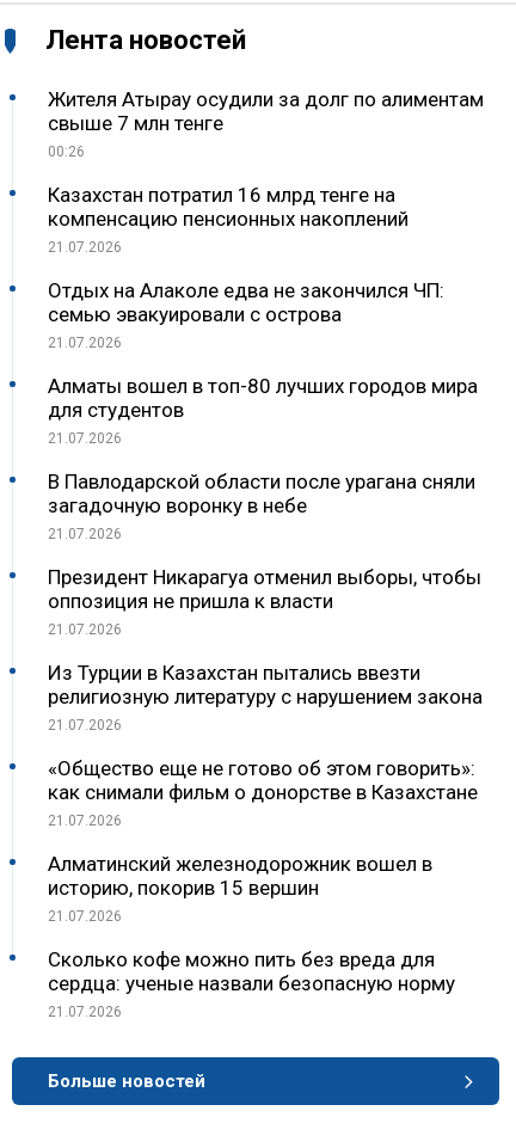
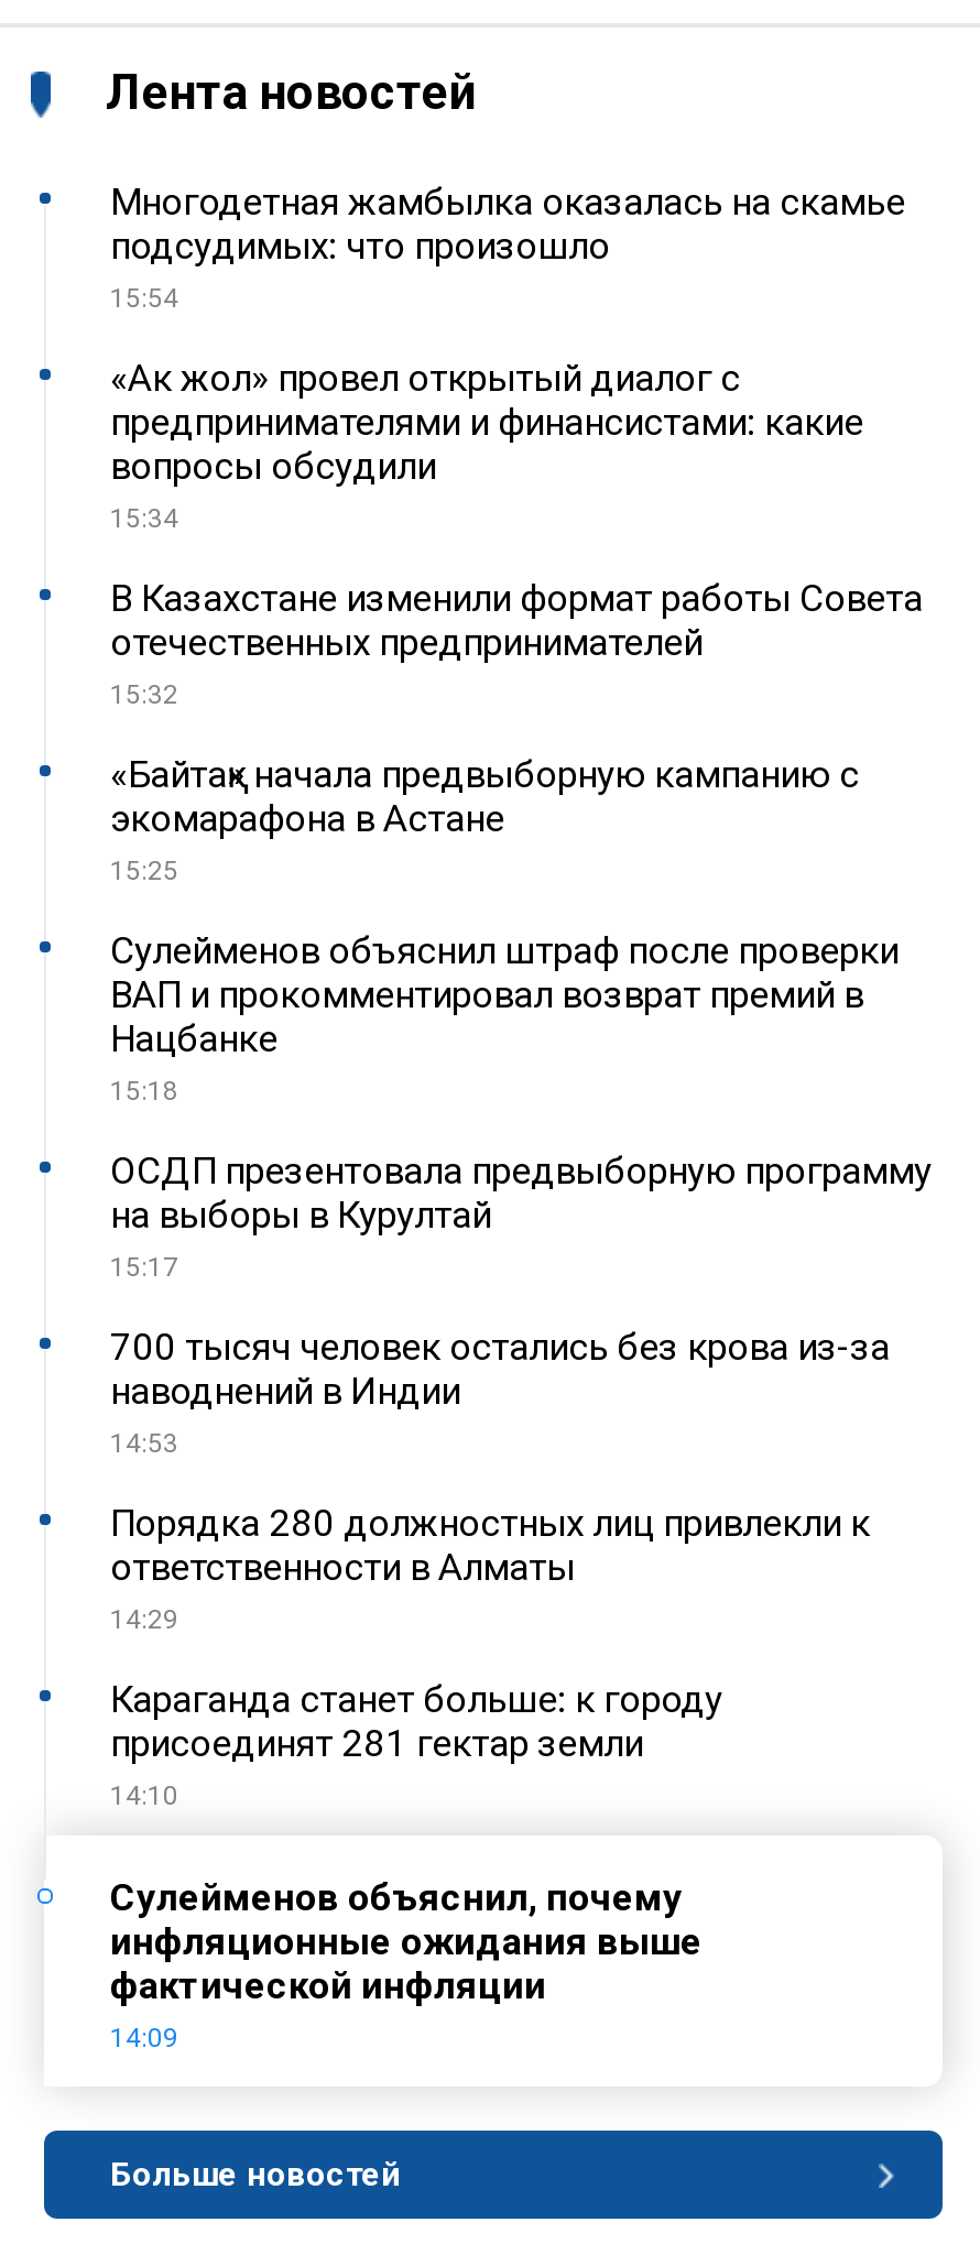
- Жителя Атырау осудили за долг по алиментам
- свыше 7 млн тенге
- 00:26
+ Многодетная жамбылка оказалась на скамье
+ подсудимых: что произошло
+ 15:54

- Казахстан потратил 16 млрд тенге на
- компенсацию пенсионных накоплений
- 21.07.2026
+ «Ак жол» провел открытый диалог с
+ предпринимателями и финансистами: какие
+ вопросы обсудили
+ 15:34

- Отдых на Алаколе едва не закончился ЧП:
- семью эвакуировали с острова
- 21.07.2026
+ В Казахстане изменили формат работы Совета
+ отечественных предпринимателей
+ 15:32

- Алматы вошел в топ-80 лучших городов мира
- для студентов
- 21.07.2026
+ «Байтақ» начала предвыборную кампанию с
+ экомарафона в Астане
+ 15:25

- В Павлодарской области после урагана сняли
- загадочную воронку в небе
- 21.07.2026
+ Сулейменов объяснил штраф после проверки
+ ВАП и прокомментировал возврат премий в
+ Нацбанке
+ 15:18

- Президент Никарагуа отменил выборы, чтобы
- оппозиция не пришла к власти
- 21.07.2026
+ ОСДП презентовала предвыборную программу
+ на выборы в Курултай
+ 15:17

- Из Турции в Казахстан пытались ввезти
- религиозную литературу с нарушением закона
- 21.07.2026
+ 700 тысяч человек остались без крова из-за
+ наводнений в Индии
+ 14:53

- «Общество еще не готово об этом говорить»:
- как снимали фильм о донорстве в Казахстане
- 21.07.2026
+ Порядка 280 должностных лиц привлекли к
+ ответственности в Алматы
+ 14:29

- Алматинский железнодорожник вошел в
- историю, покорив 15 вершин
- 21.07.2026
+ Караганда станет больше: к городу
+ присоединят 281 гектар земли
+ 14:10

- Сколько кофе можно пить без вреда для
- сердца: ученые назвали безопасную норму
- 21.07.2026
+ Сулейменов объяснил, почему
+ инфляционные ожидания выше
+ фактической инфляции
+ 14:09
